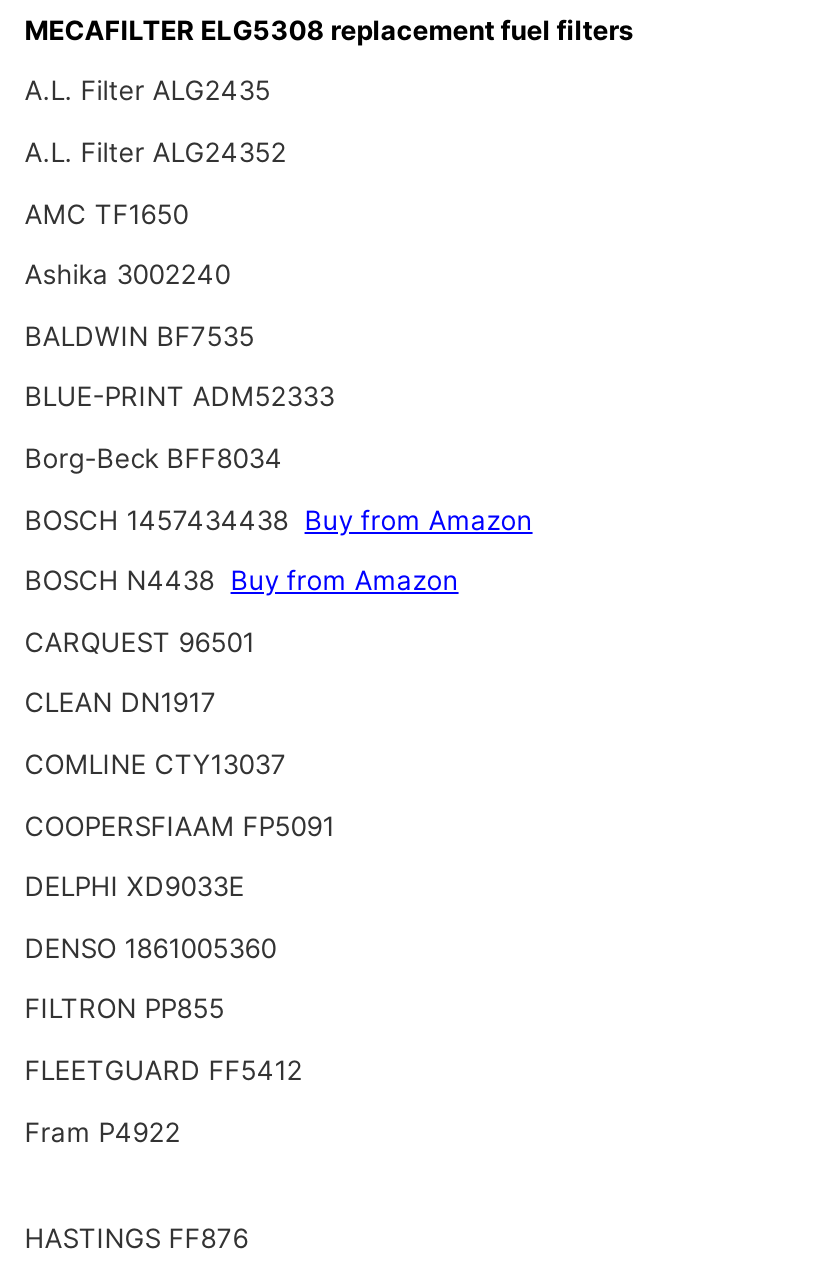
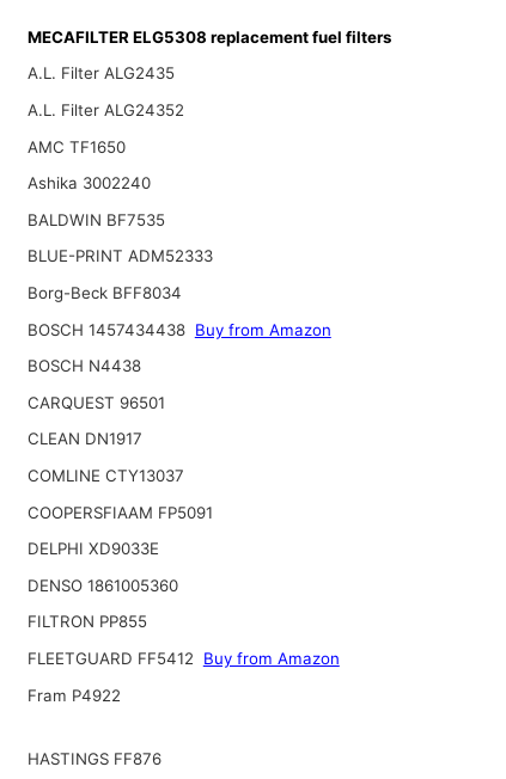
- BOSCH N4438 Buy from Amazon
+ BOSCH N4438

- FLEETGUARD FF5412
+ FLEETGUARD FF5412 Buy from Amazon
